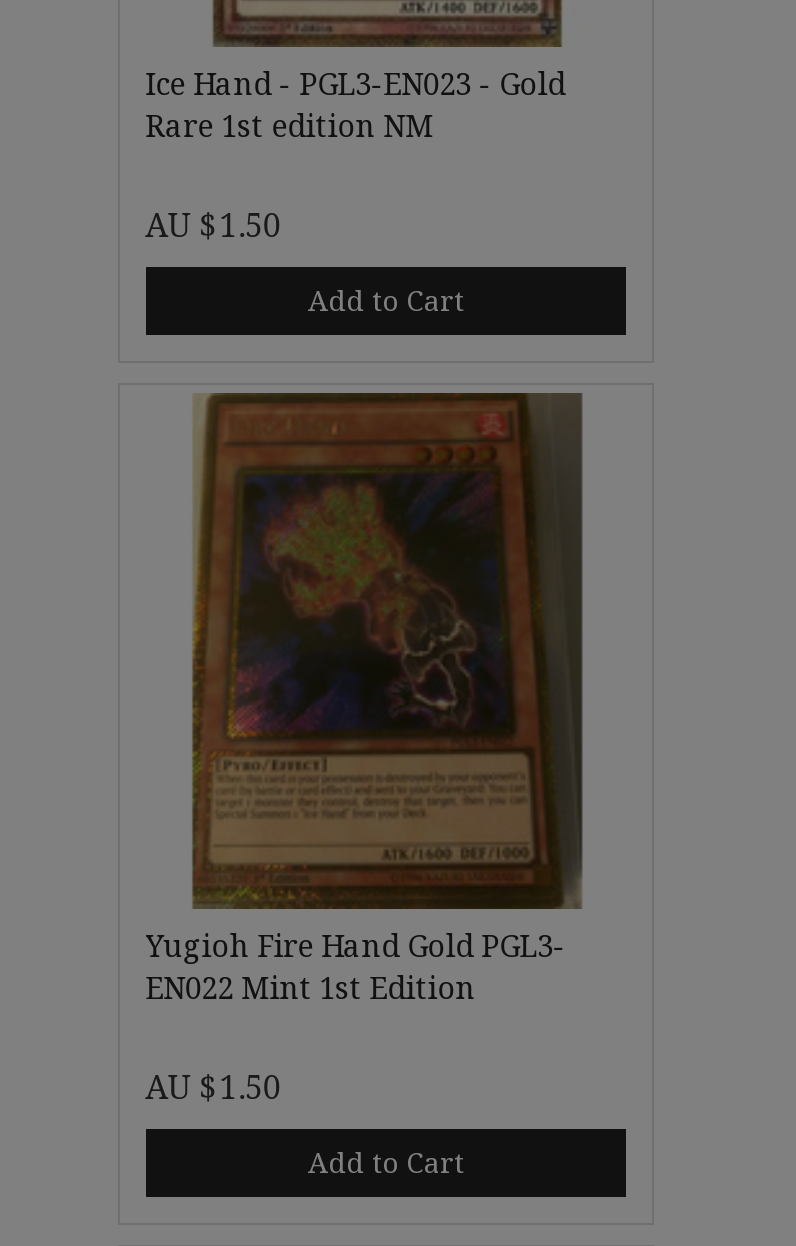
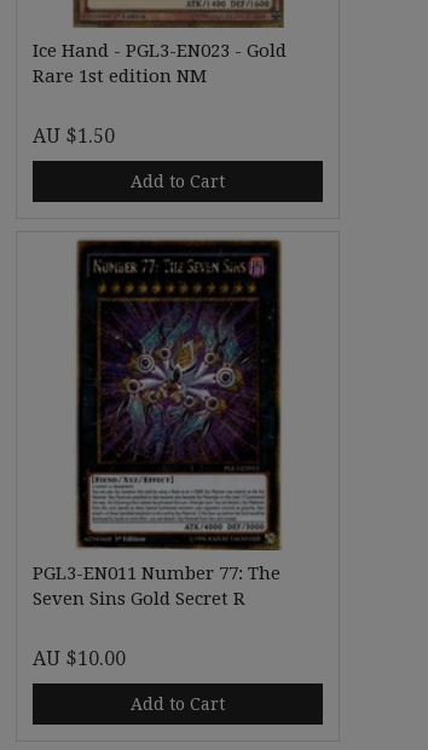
- [image]
- Yugioh Fire Hand Gold PGL3-
- EN022 Mint 1st Edition
+ [image]
+ PGL3-EN011 Number 77: The
+ Seven Sins Gold Secret R

- AU $1.50
+ AU $10.00
